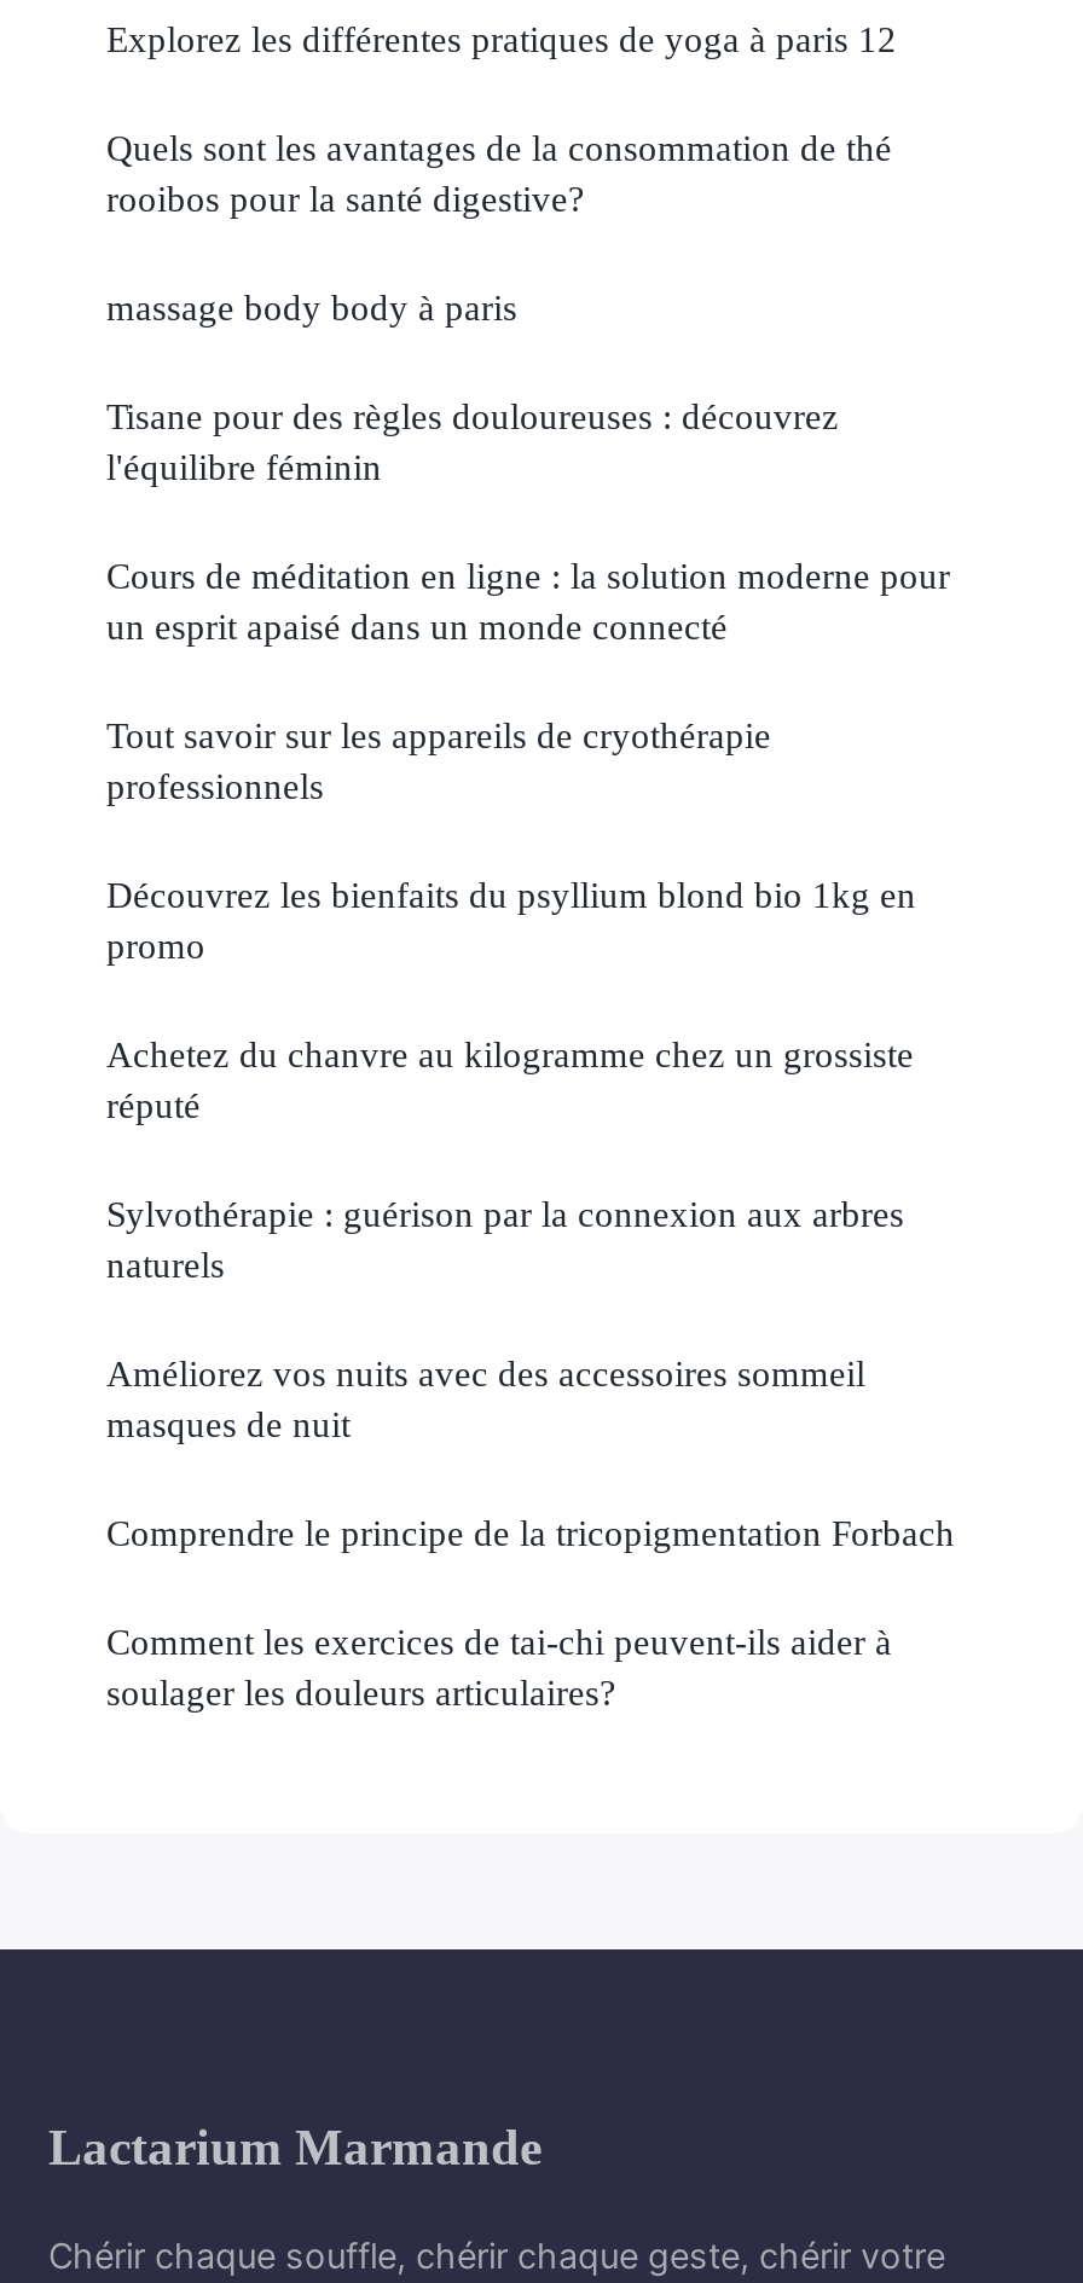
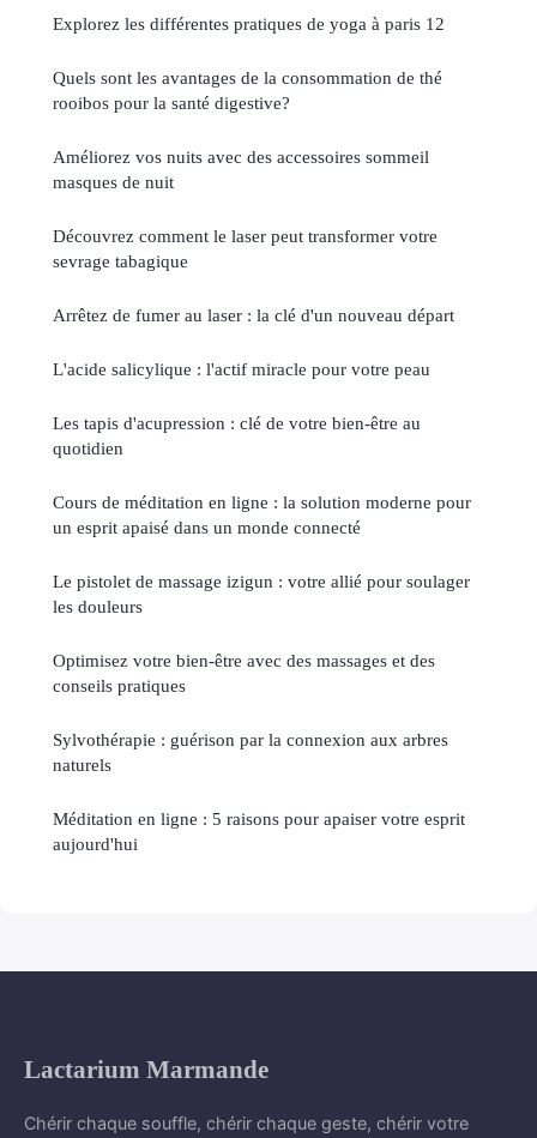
- massage body body à paris
- Tisane pour des règles douloureuses : découvrez
- l'équilibre féminin
- Tout savoir sur les appareils de cryothérapie
- professionnels
- Découvrez les bienfaits du psyllium blond bio 1kg en
- promo
- Achetez du chanvre au kilogramme chez un grossiste
- réputé

moved down: Cours de méditation en ligne : la solution moderne pour | un esprit apaisé dans un monde connecté

moved down: Sylvothérapie : guérison par la connexion aux arbres | naturels

moved up: Améliorez vos nuits avec des accessoires sommeil | masques de nuit

- Comprendre le principe de la tricopigmentation Forbach
- Comment les exercices de tai-chi peuvent-ils aider à
- soulager les douleurs articulaires?
+ Découvrez comment le laser peut transformer votre
+ sevrage tabagique
+ Arrêtez de fumer au laser : la clé d'un nouveau départ
+ L'acide salicylique : l'actif miracle pour votre peau
+ Les tapis d'acupression : clé de votre bien-être au
+ quotidien
+ Le pistolet de massage izigun : votre allié pour soulager
+ les douleurs
+ Optimisez votre bien-être avec des massages et des
+ conseils pratiques
+ Méditation en ligne : 5 raisons pour apaiser votre esprit
+ aujourd'hui
